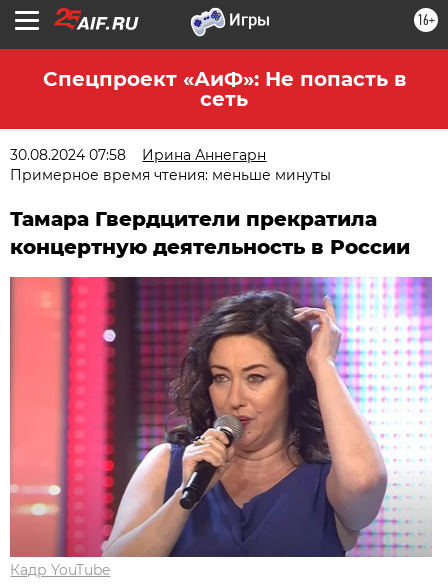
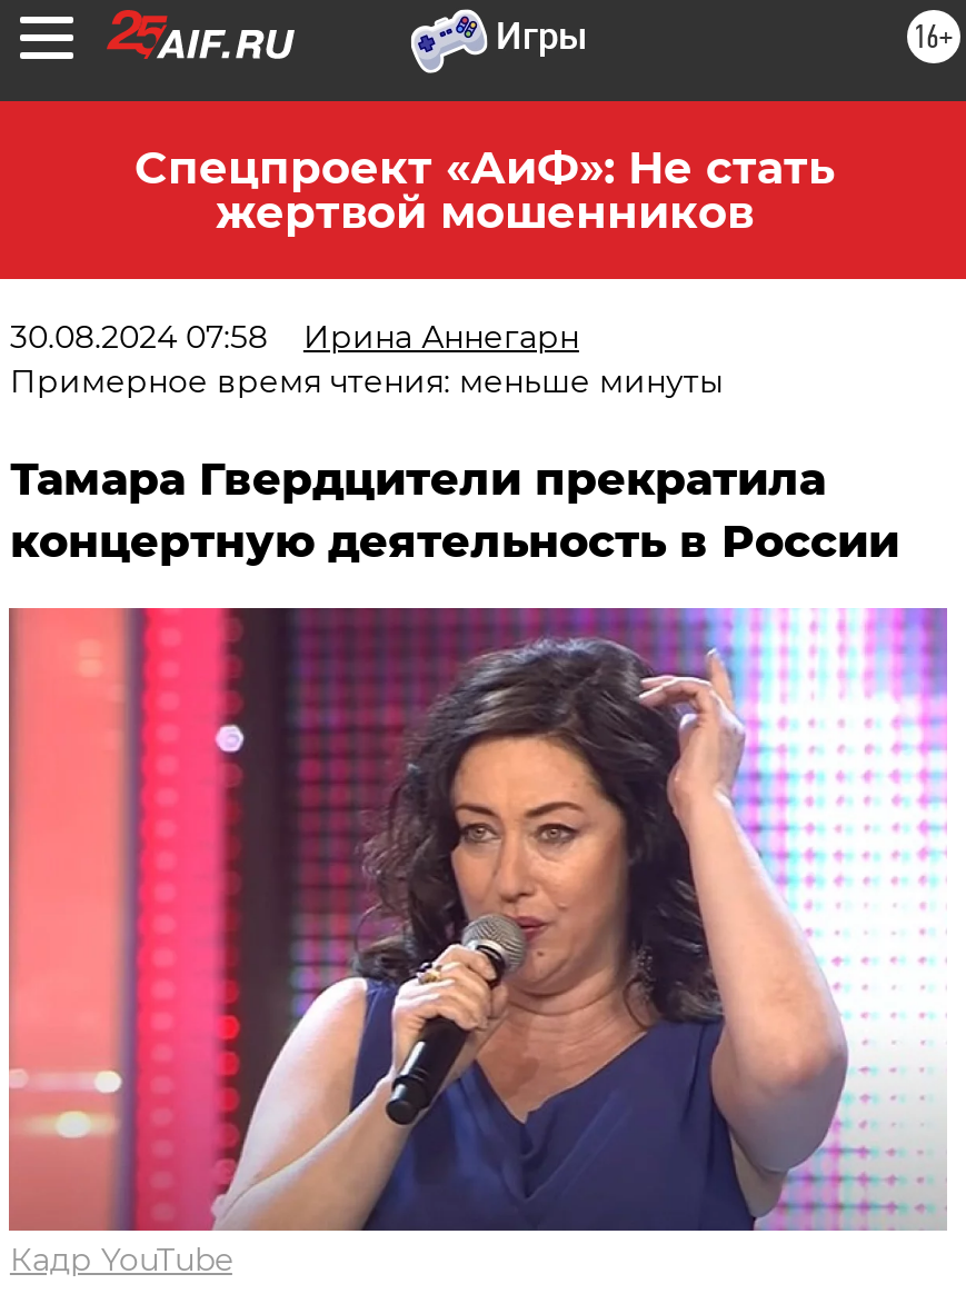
- Спецпроект «АиФ»: Не попасть в
- сеть
+ Спецпроект «АиФ»: Не стать
+ жертвой мошенников
